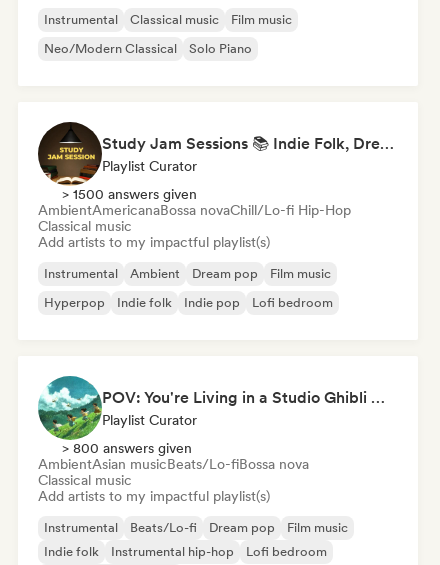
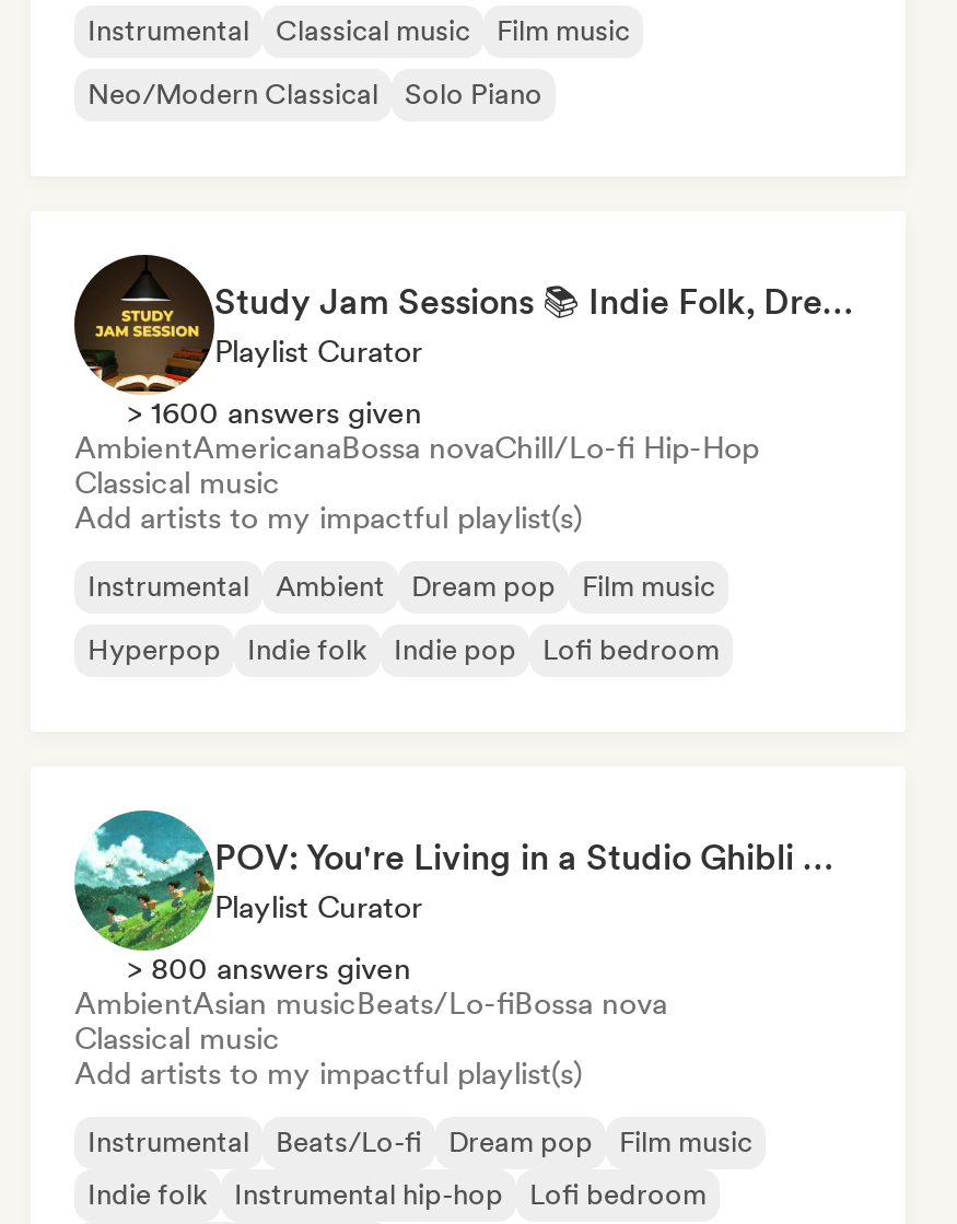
- > 1500 answers given
+ > 1600 answers given
